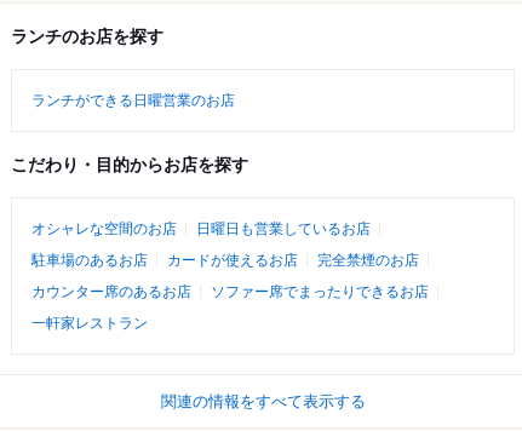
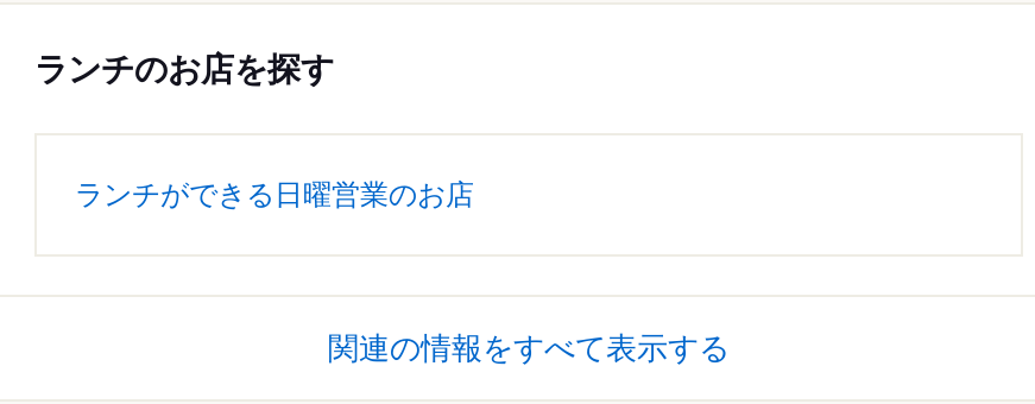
- こだわり・目的からお店を探す
- オシャレな空間のお店
- 日曜日も営業しているお店
- 駐車場のあるお店
- カードが使えるお店
- 完全禁煙のお店
- カウンター席のあるお店
- ソファー席でまったりできるお店
- 一軒家レストラン
